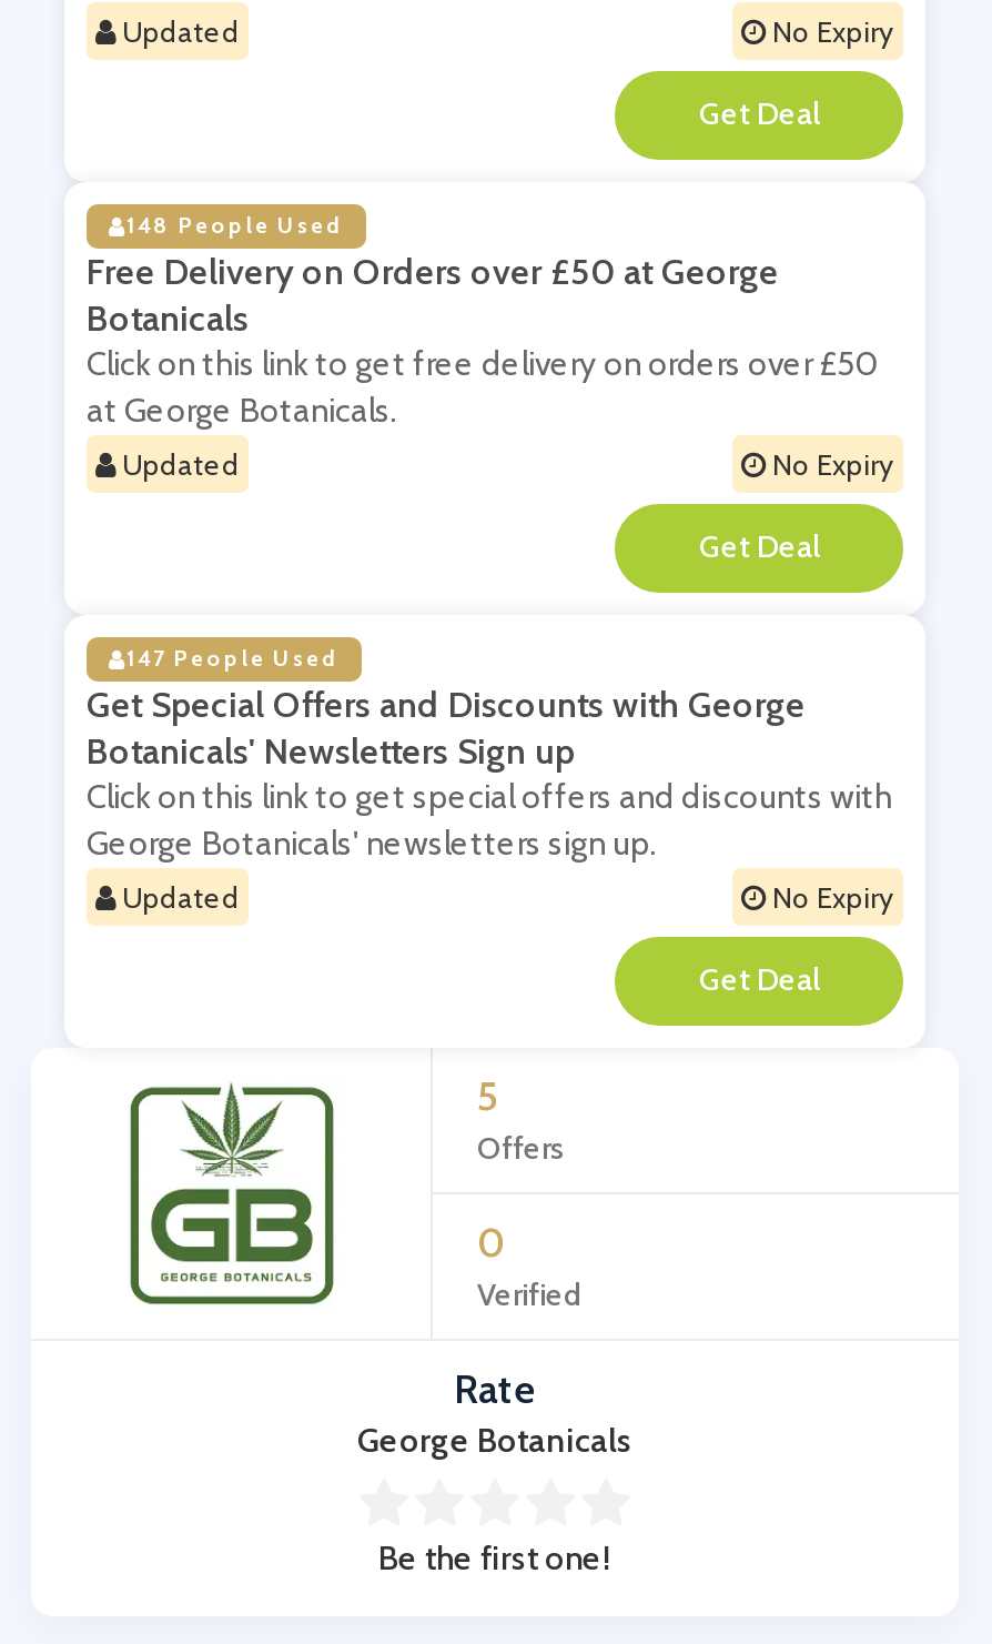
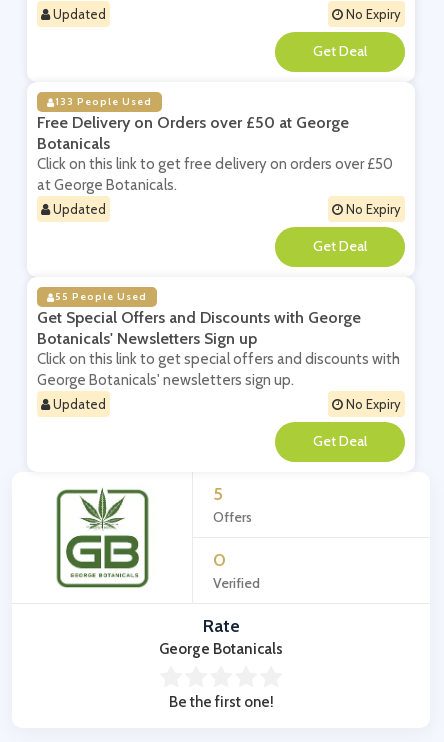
- 148 People Used
+ 133 People Used

- 147 People Used
+ 55 People Used
